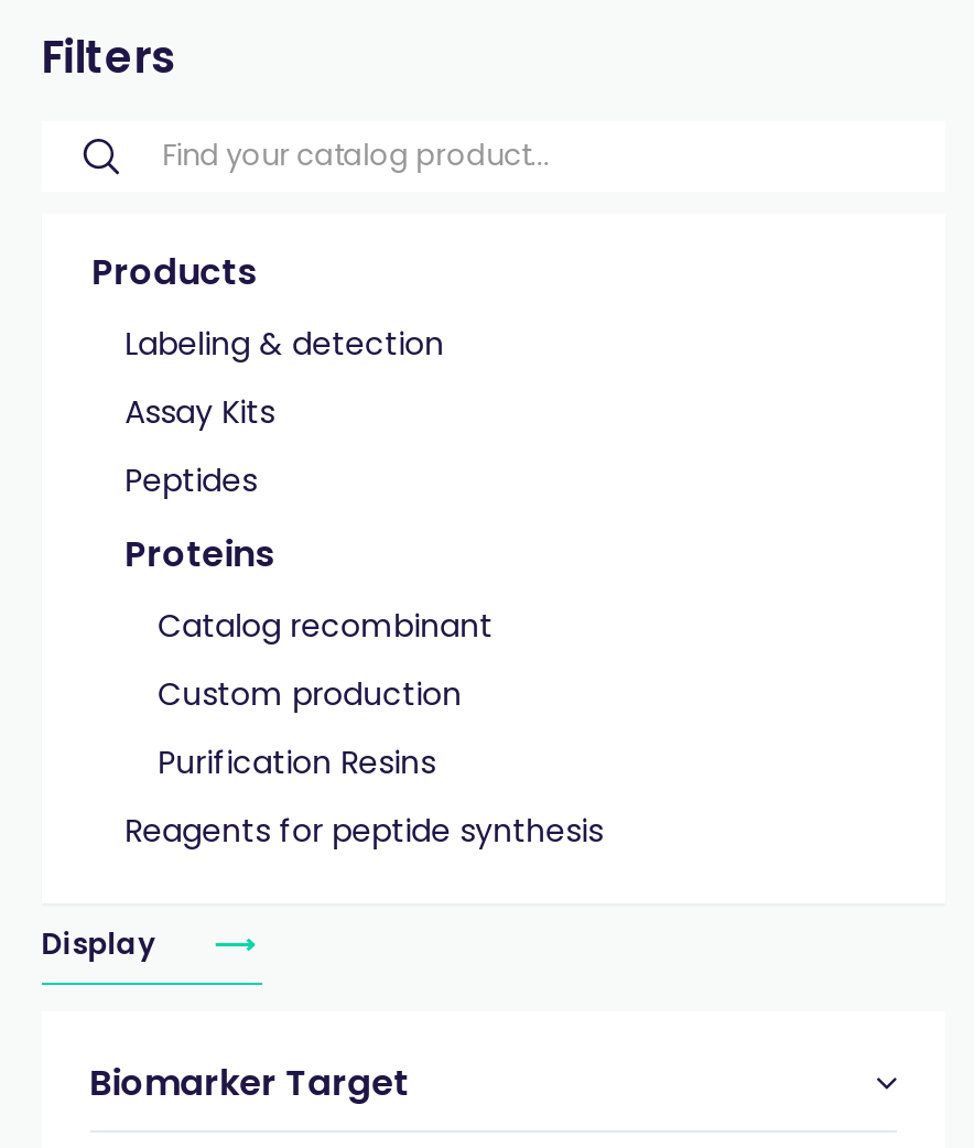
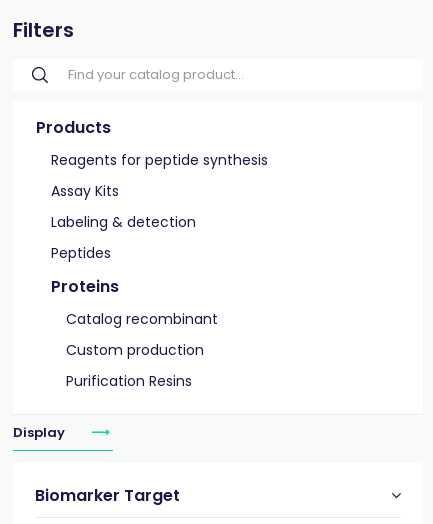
moved down: Labeling & detection

moved down: Peptides | Proteins | Catalog recombinant | Custom production | Purification Resins

moved up: Reagents for peptide synthesis
